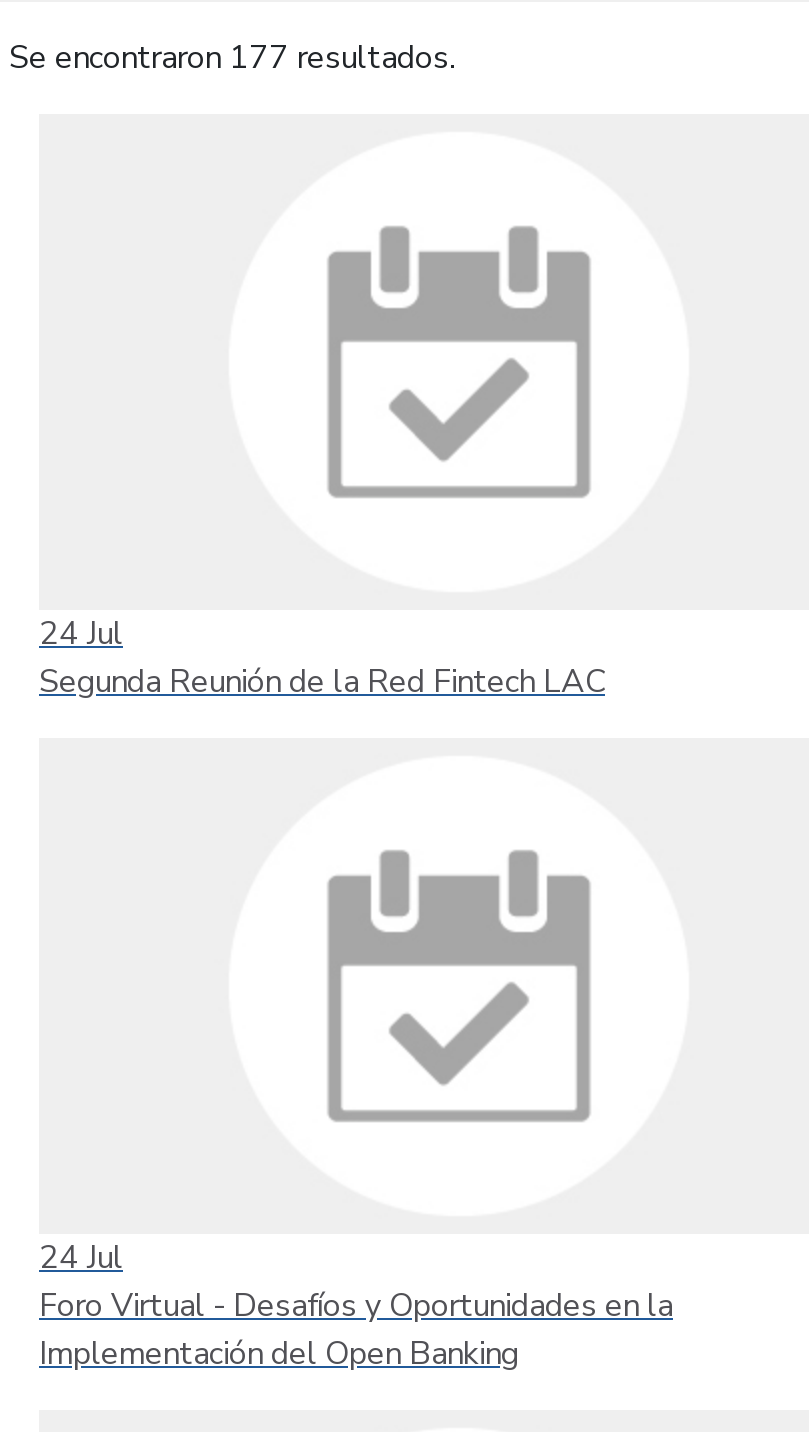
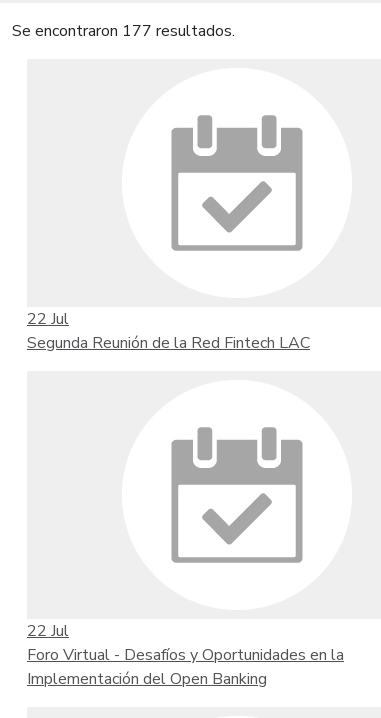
- 24 Jul
+ 22 Jul

- 24 Jul
+ 22 Jul
